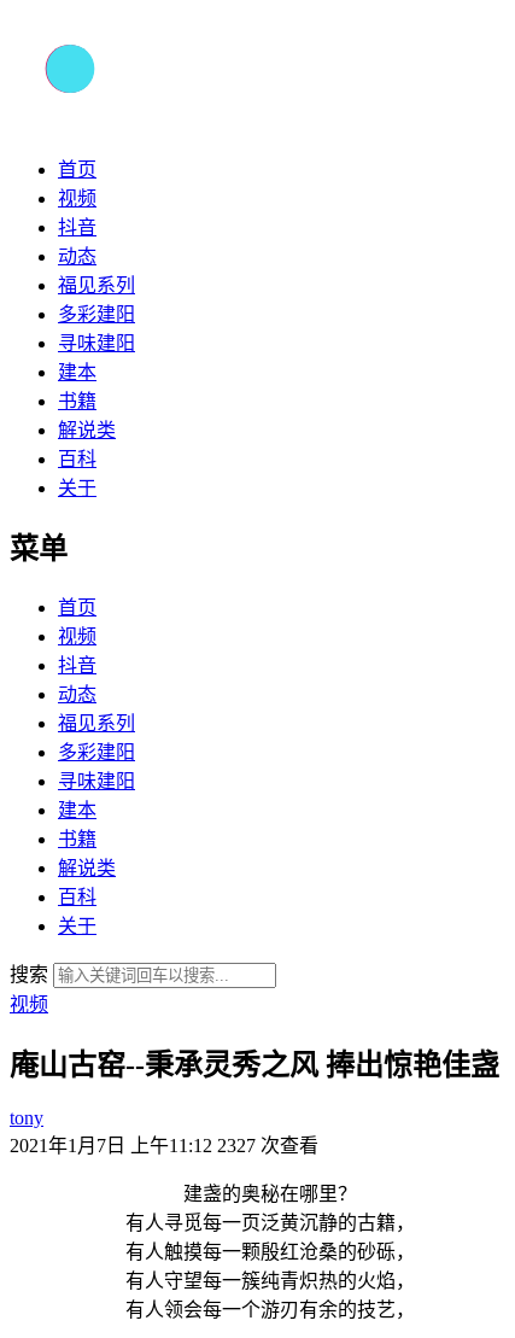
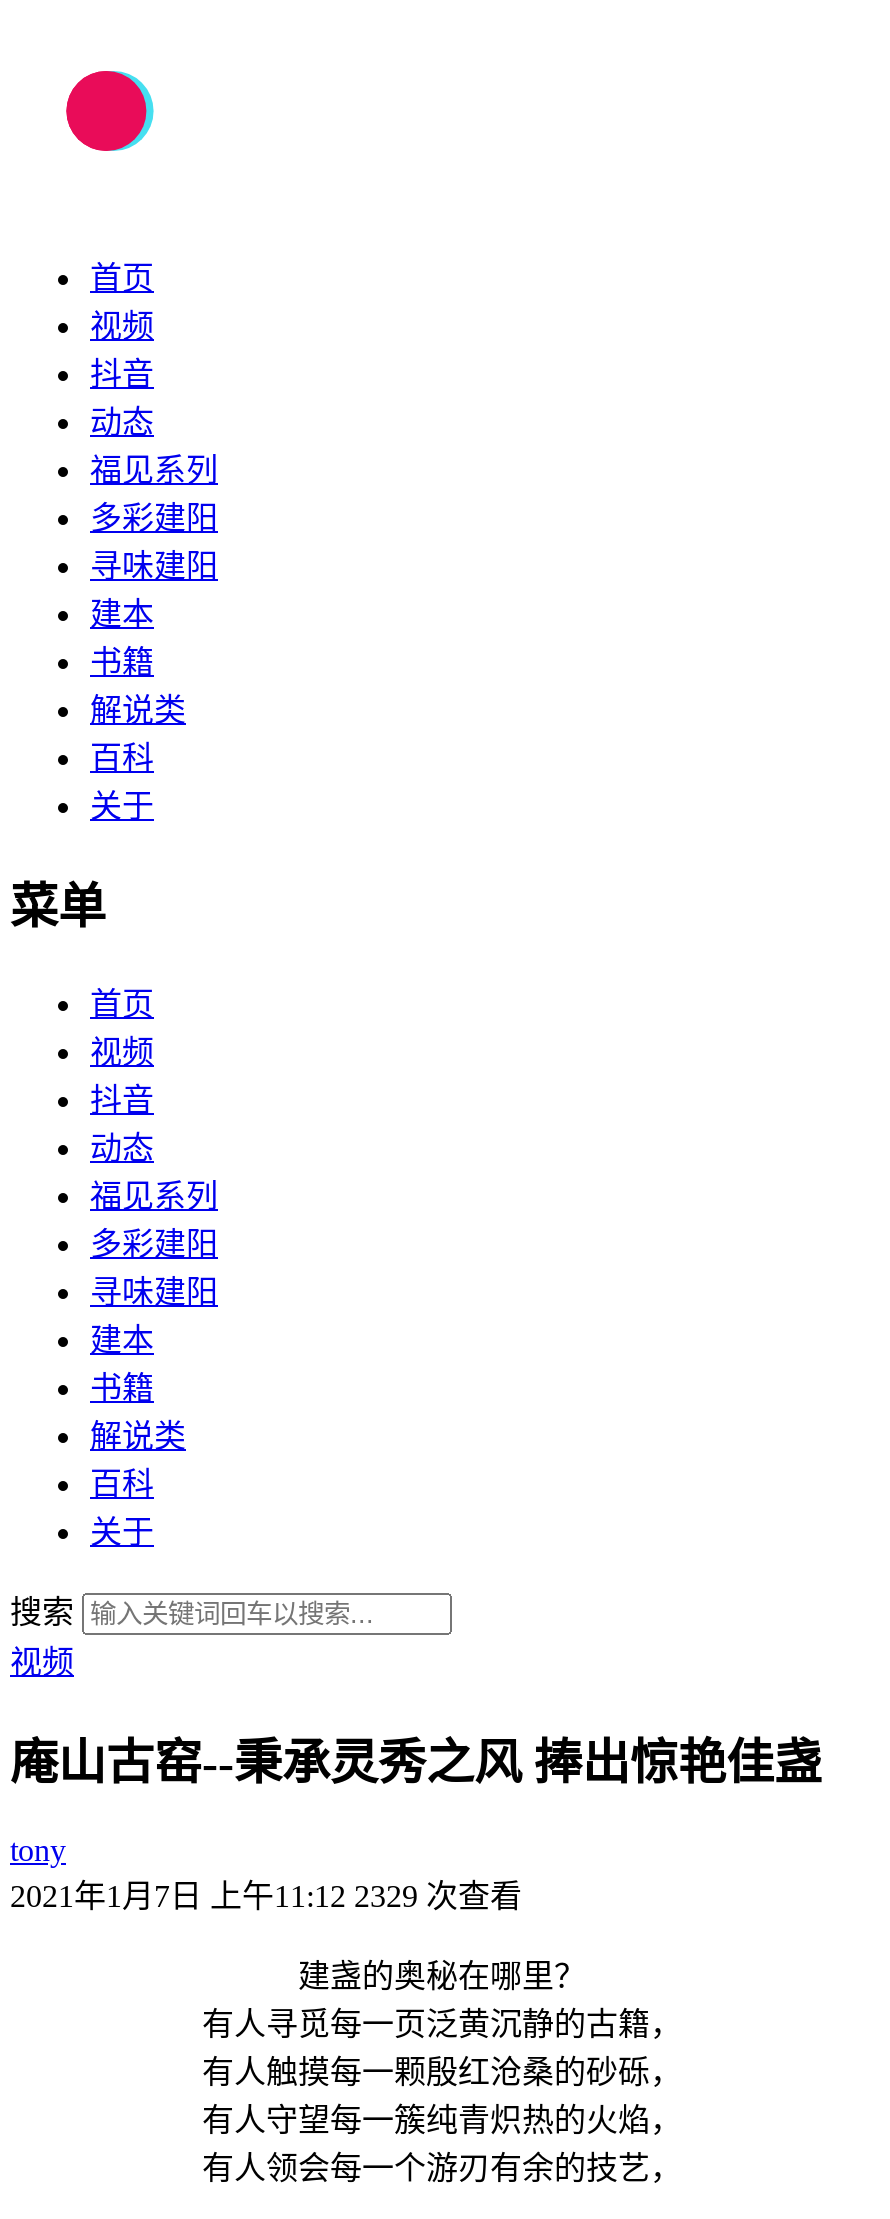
- [image]
+ [image]

- 2021年1月7日 上午11:12 2327 次查看
+ 2021年1月7日 上午11:12 2329 次查看
